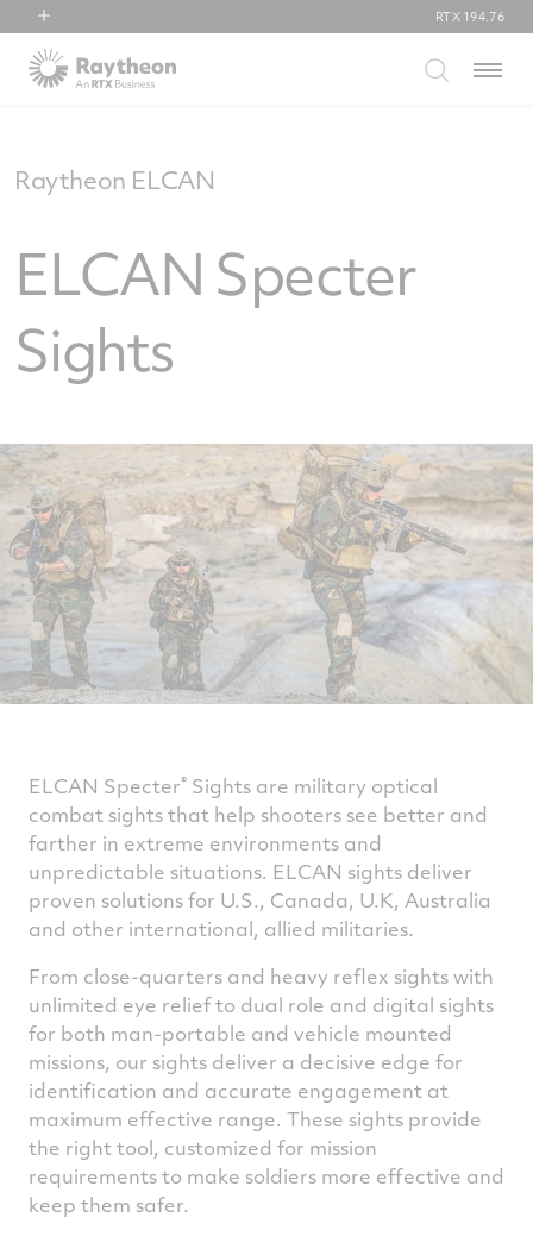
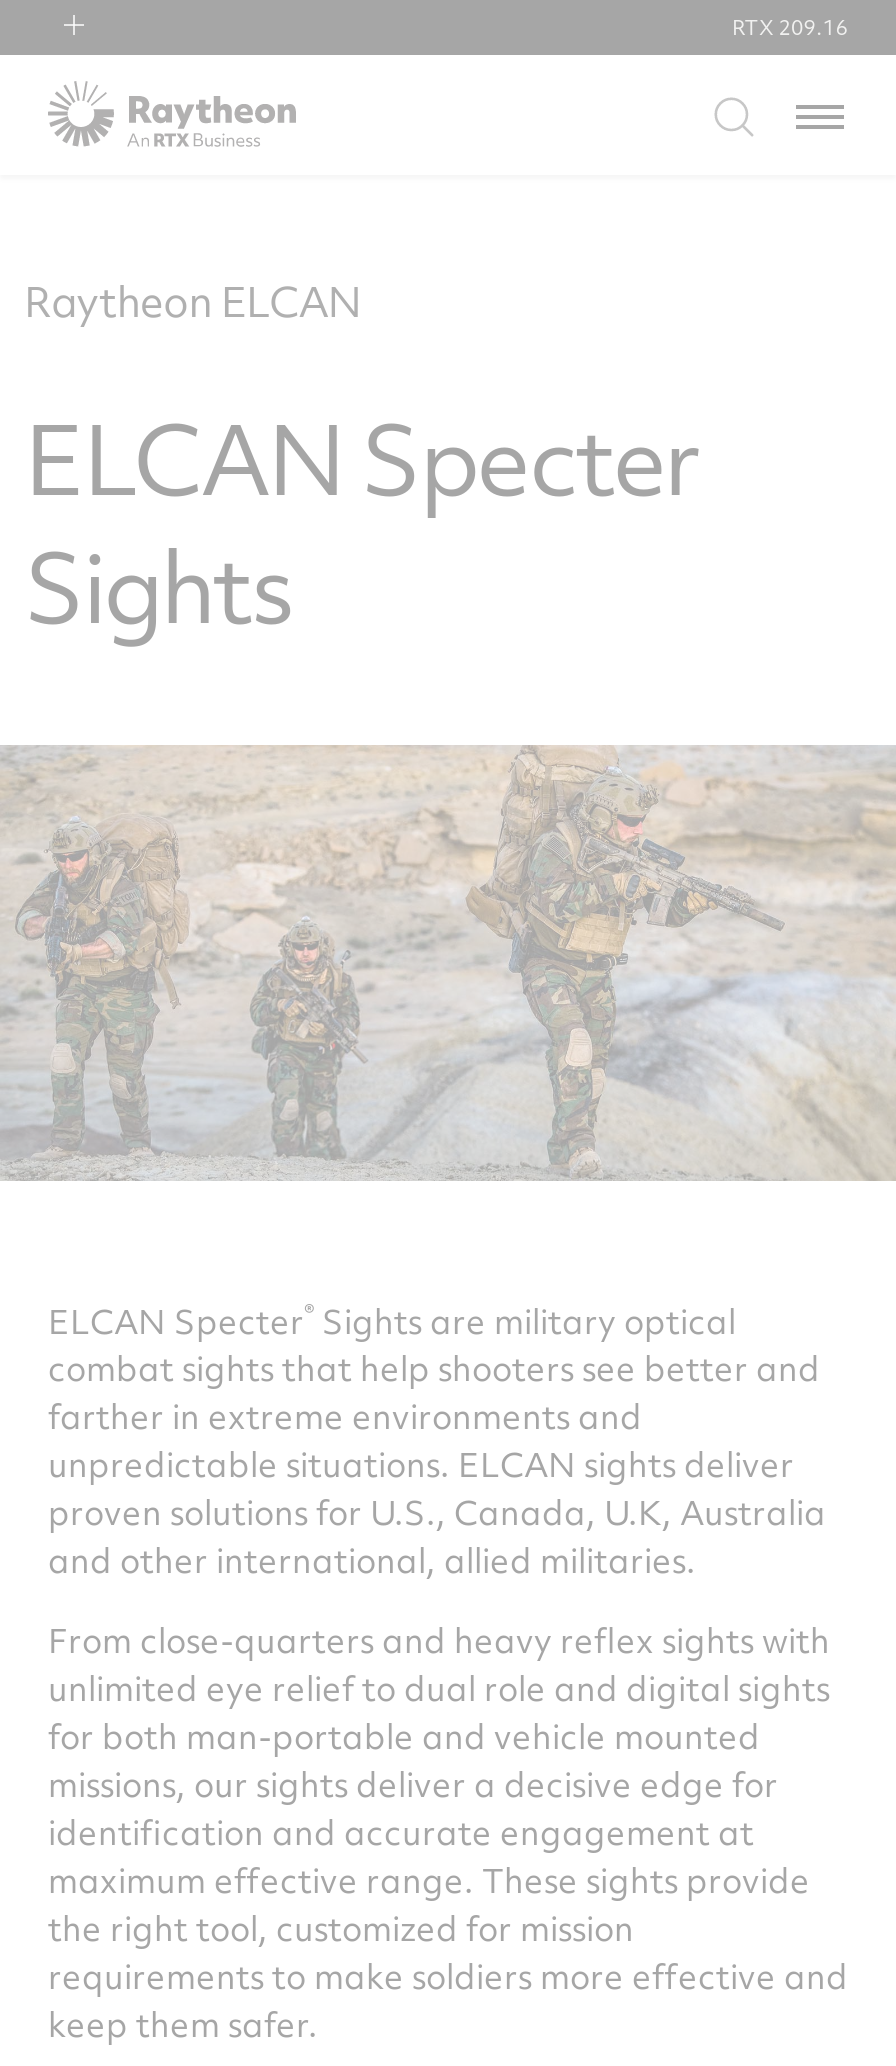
- RTX 194.76
+ RTX 209.16
